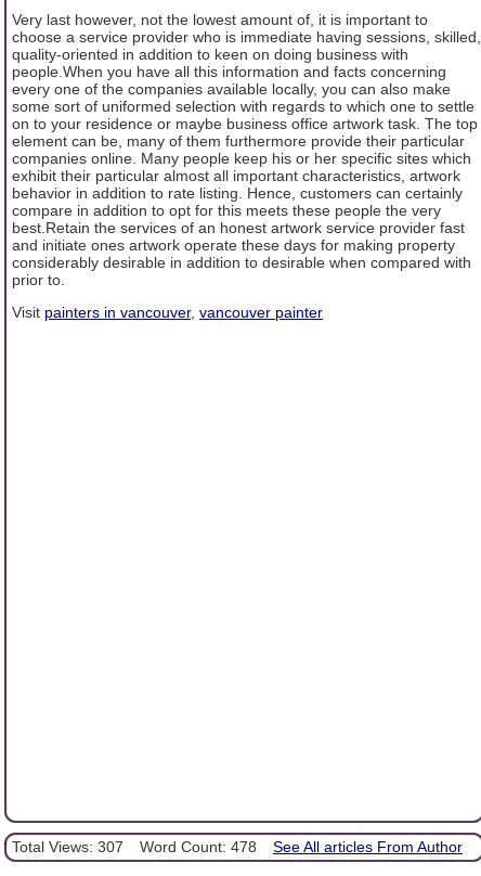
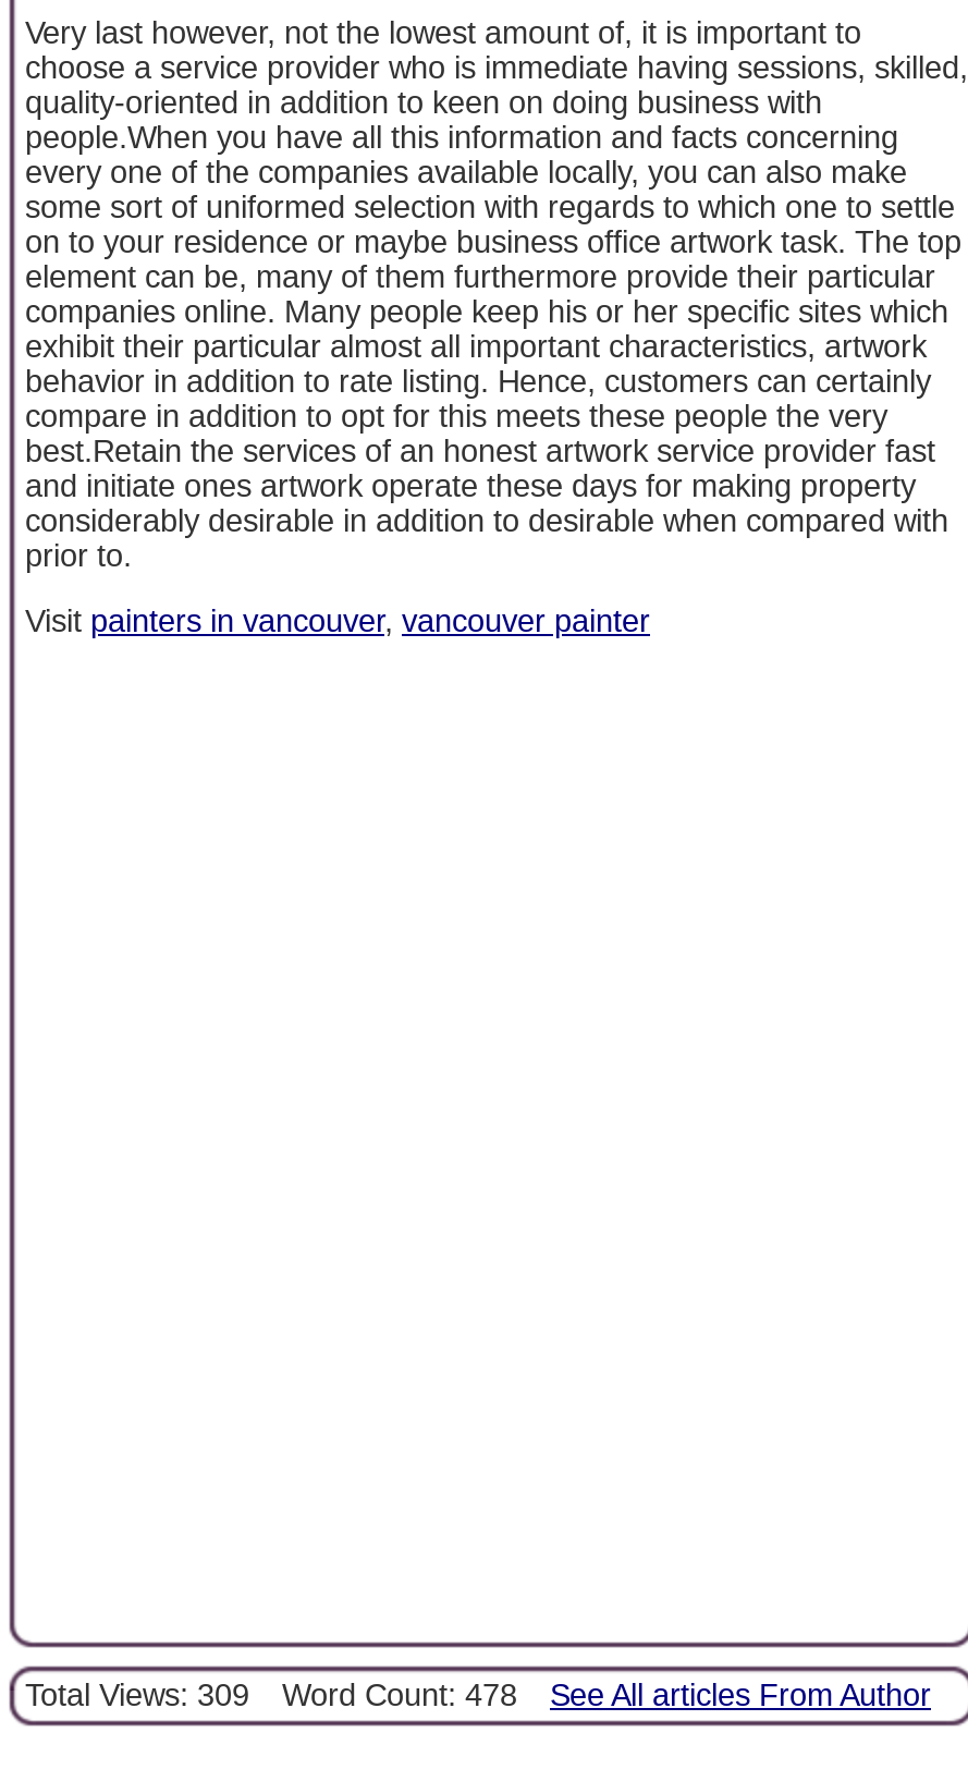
- Total Views: 307 Word Count: 478 See All articles From Author
+ Total Views: 309 Word Count: 478 See All articles From Author
